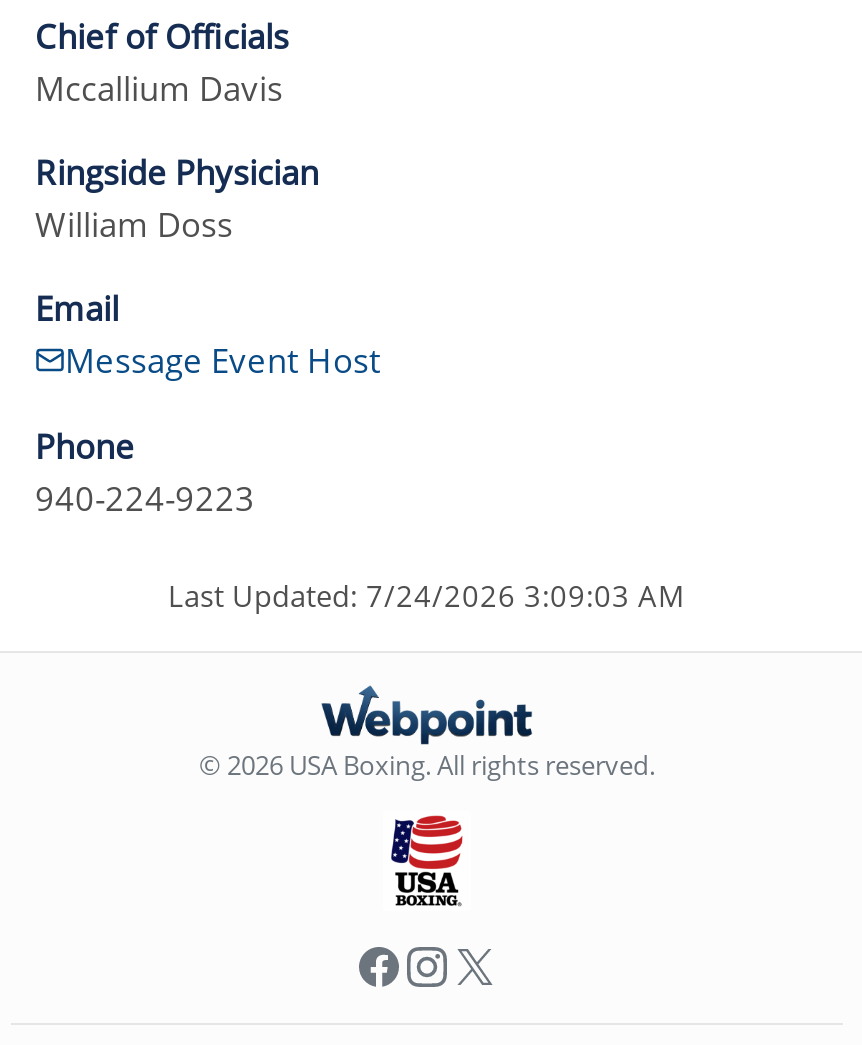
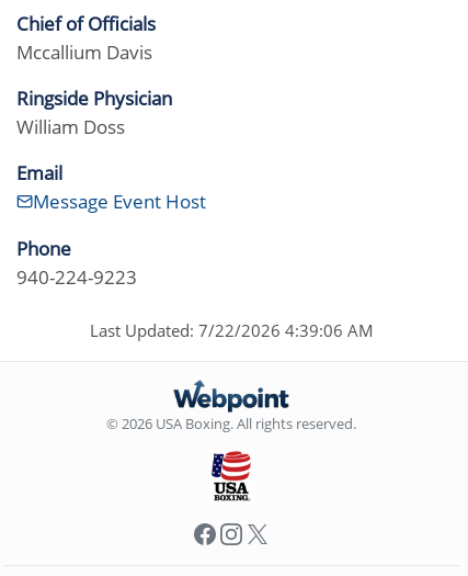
- Last Updated: 7/24/2026 3:09:03 AM
+ Last Updated: 7/22/2026 4:39:06 AM
